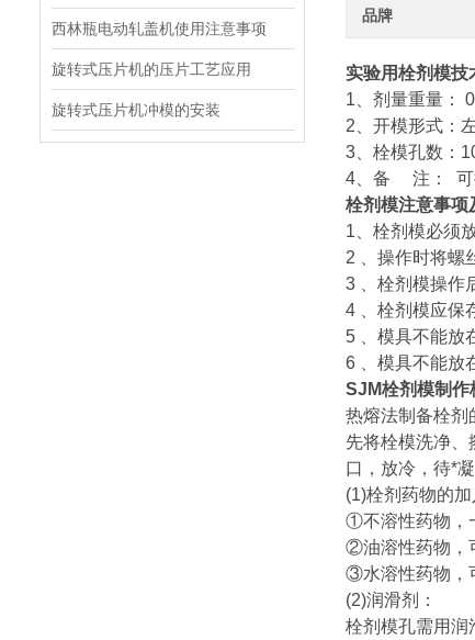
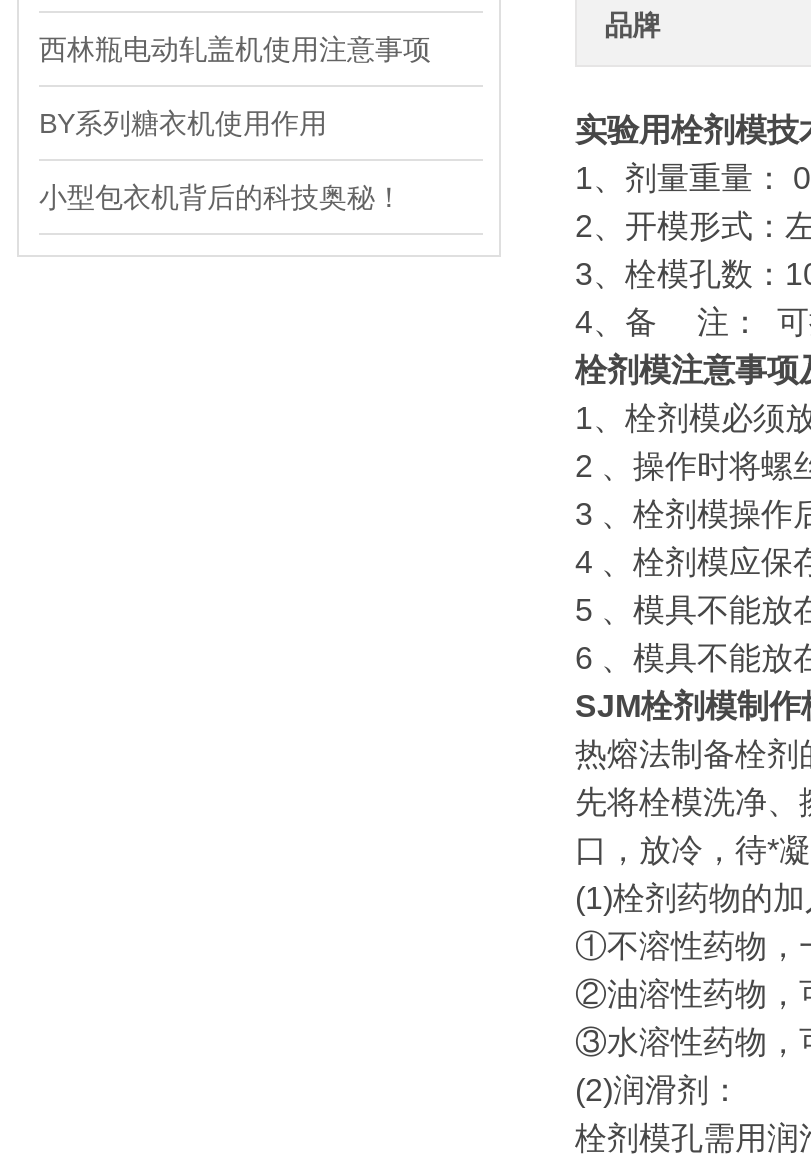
- 旋转式压片机的压片工艺应用
+ BY系列糖衣机使用作用

- 旋转式压片机冲模的安装
+ 小型包衣机背后的科技奥秘！
